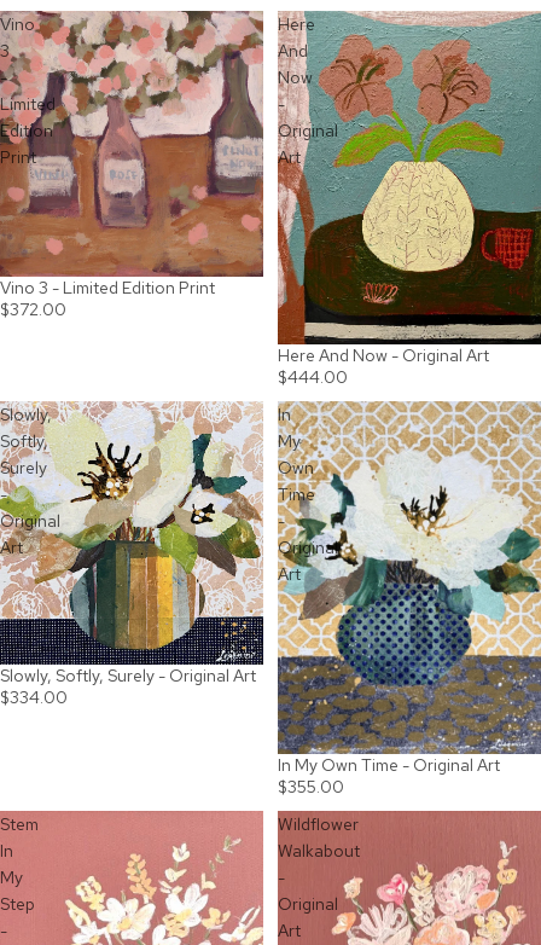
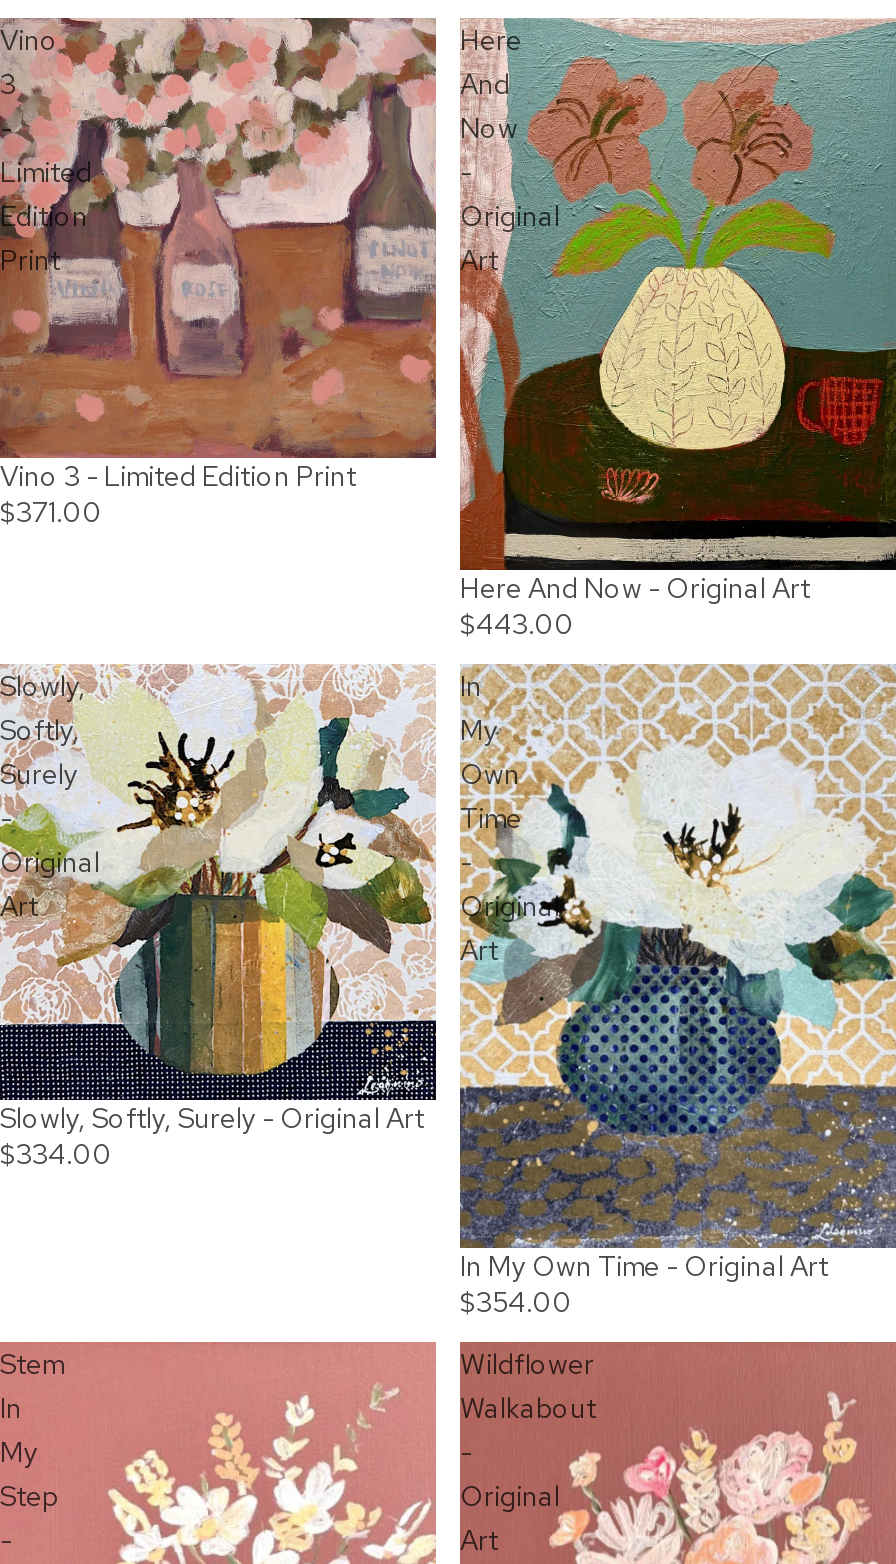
- $372.00
+ $371.00

- $444.00
+ $443.00

- $355.00
+ $354.00
